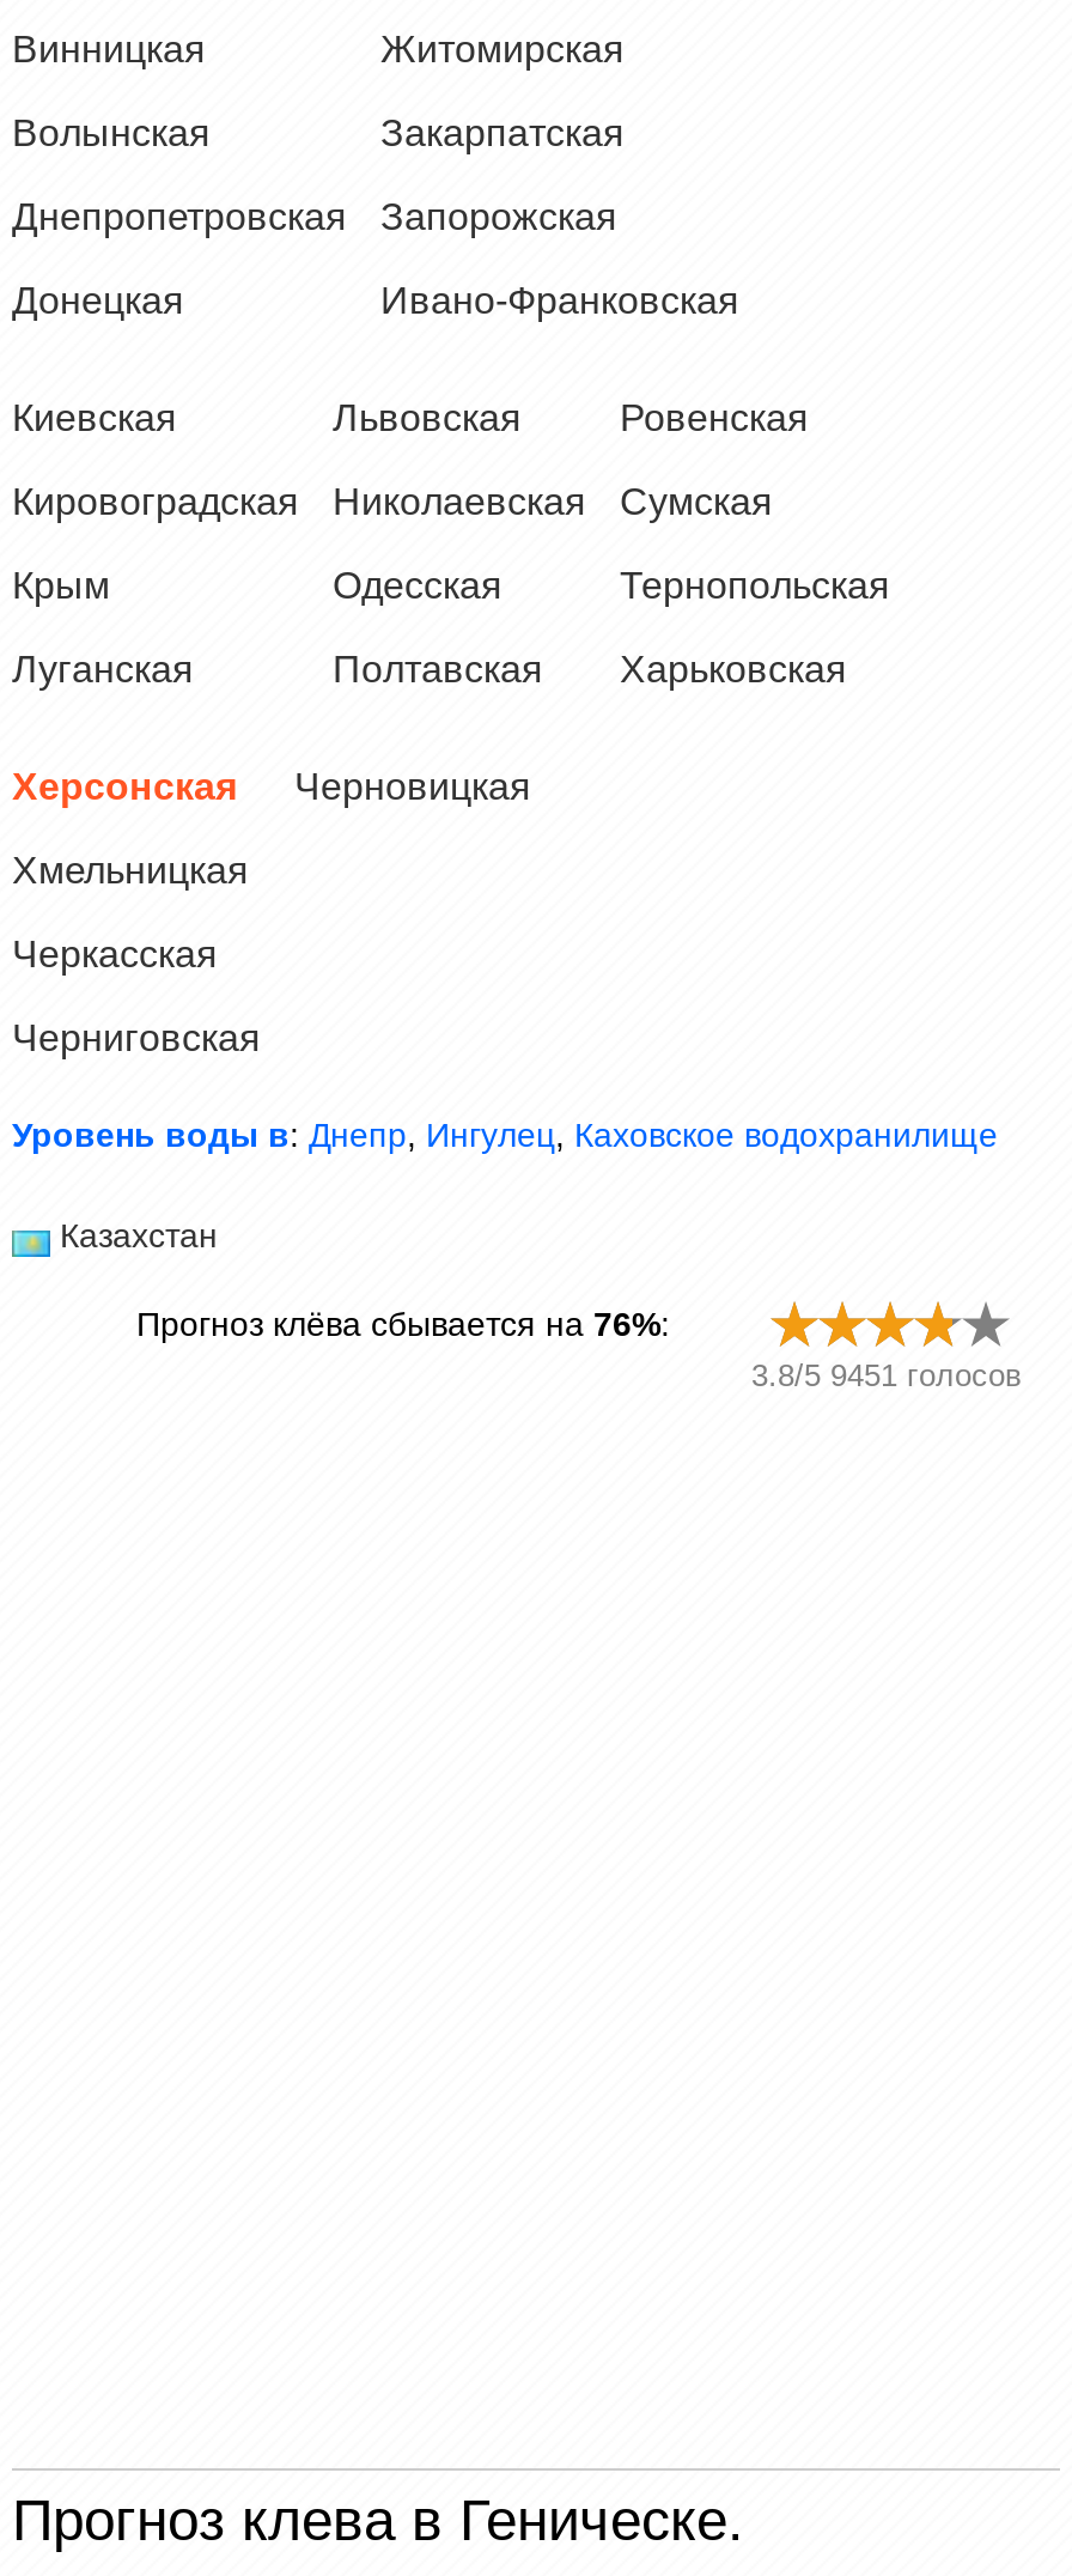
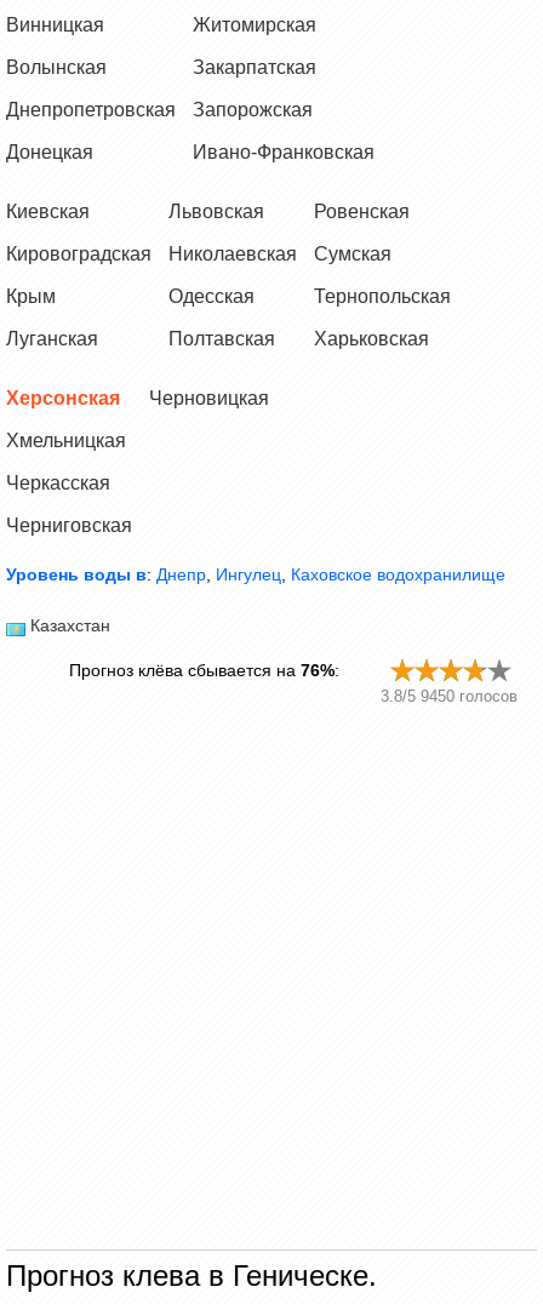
- 3.8/5 9451 голосов
+ 3.8/5 9450 голосов
